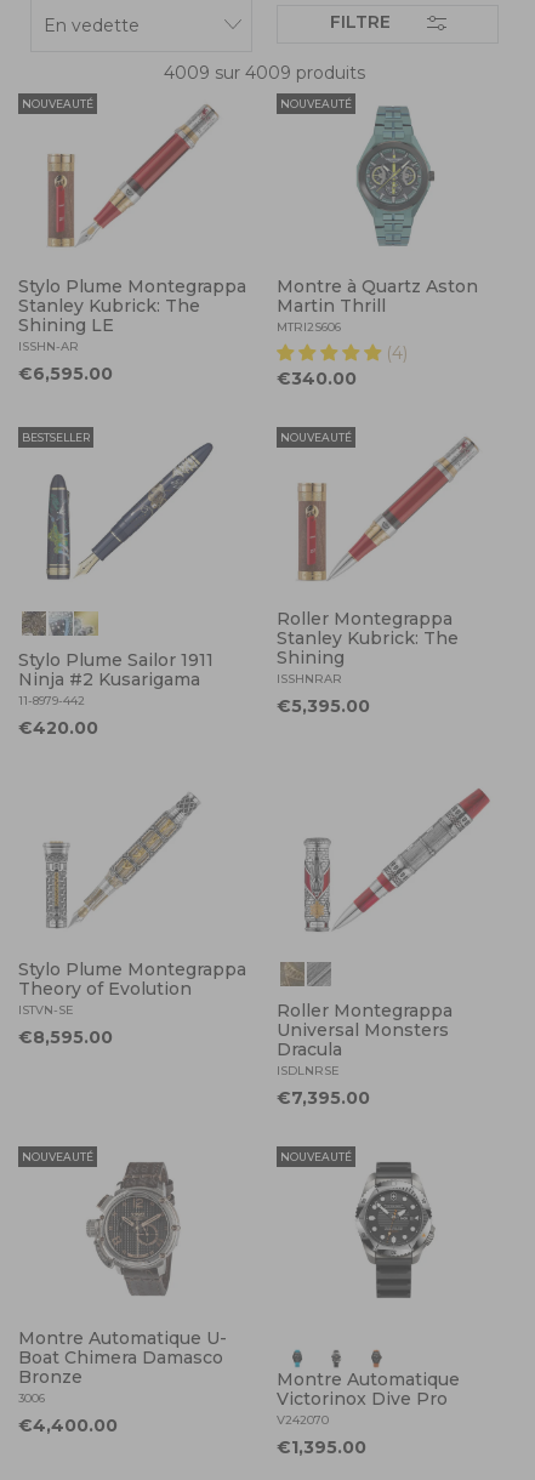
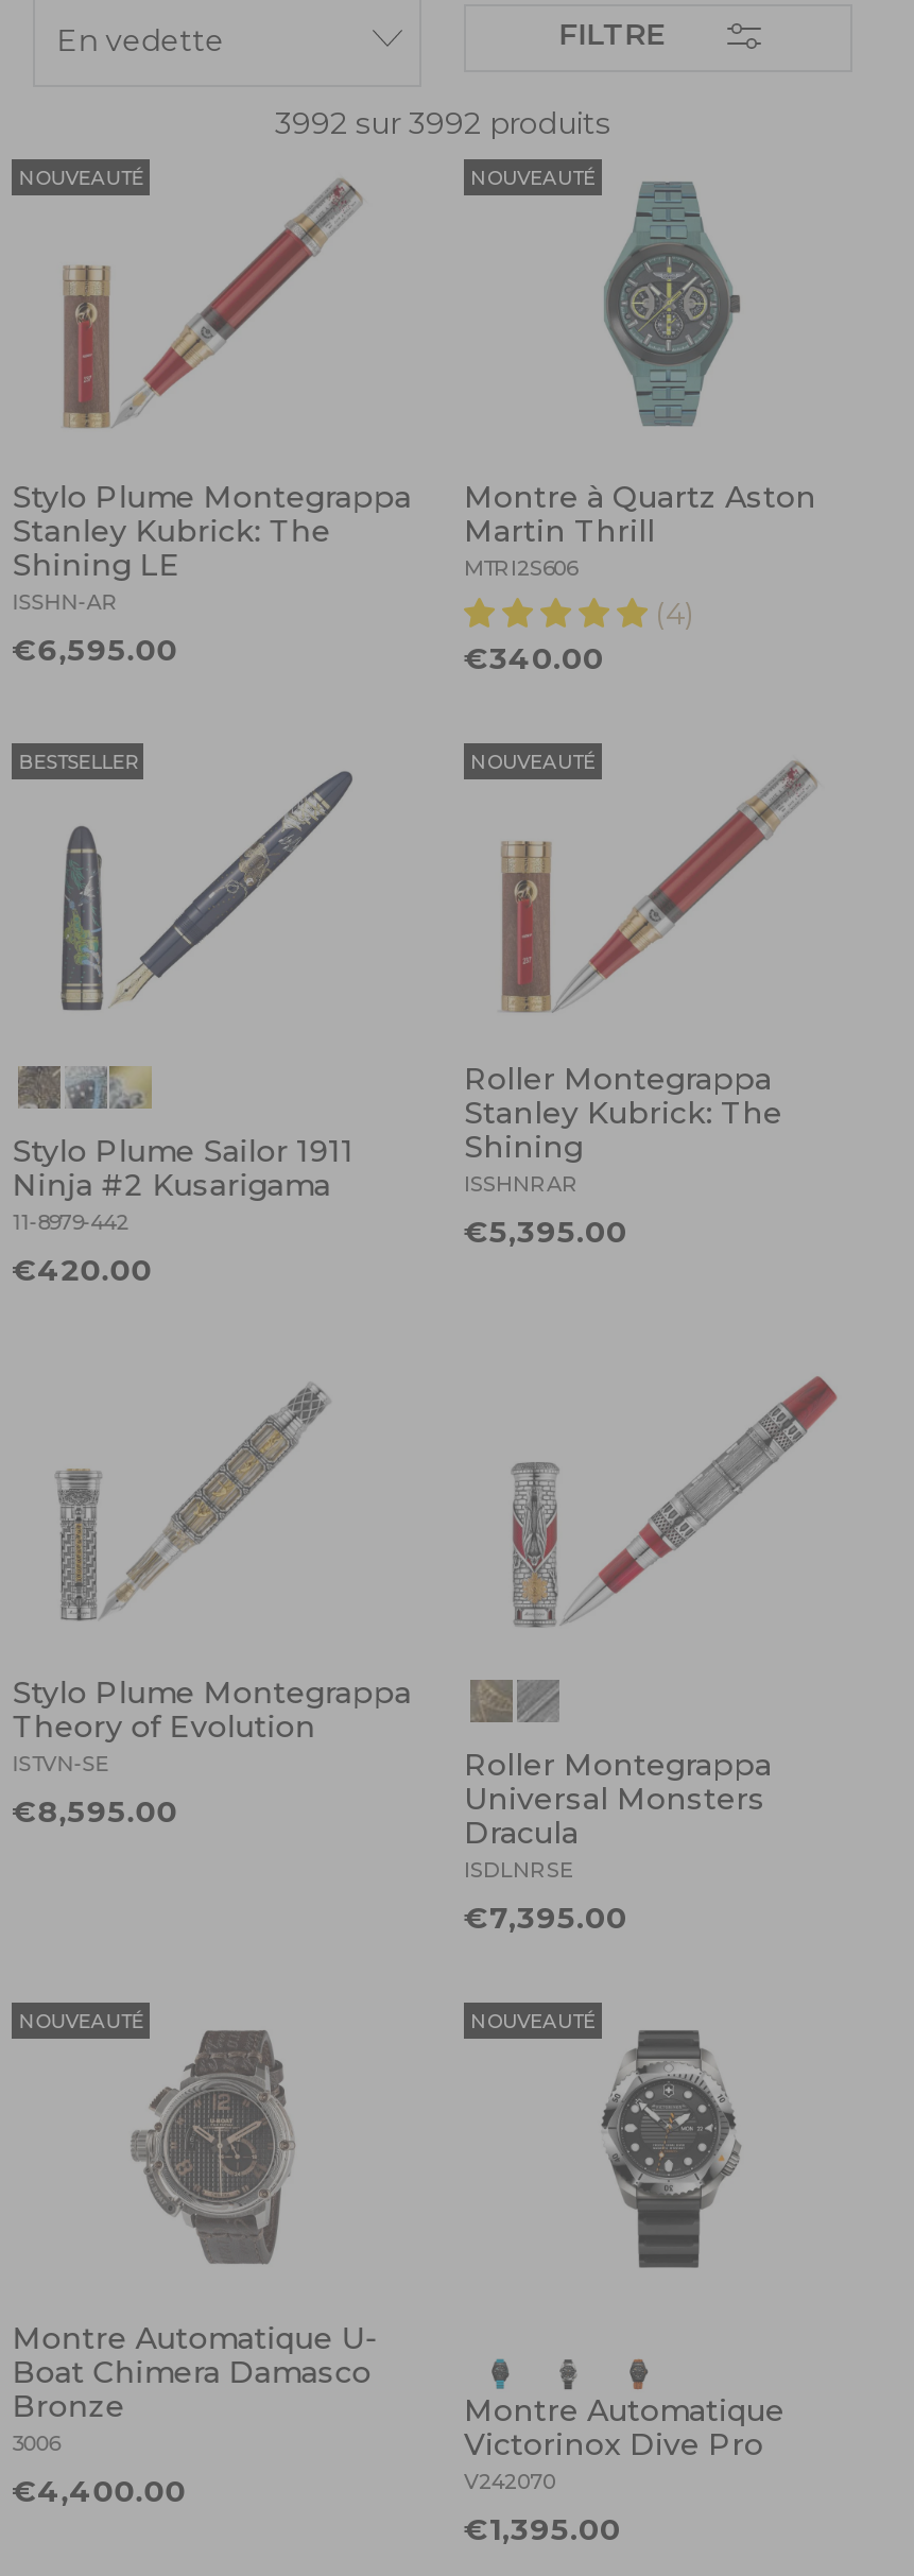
- 4009 sur 4009 produits
+ 3992 sur 3992 produits
